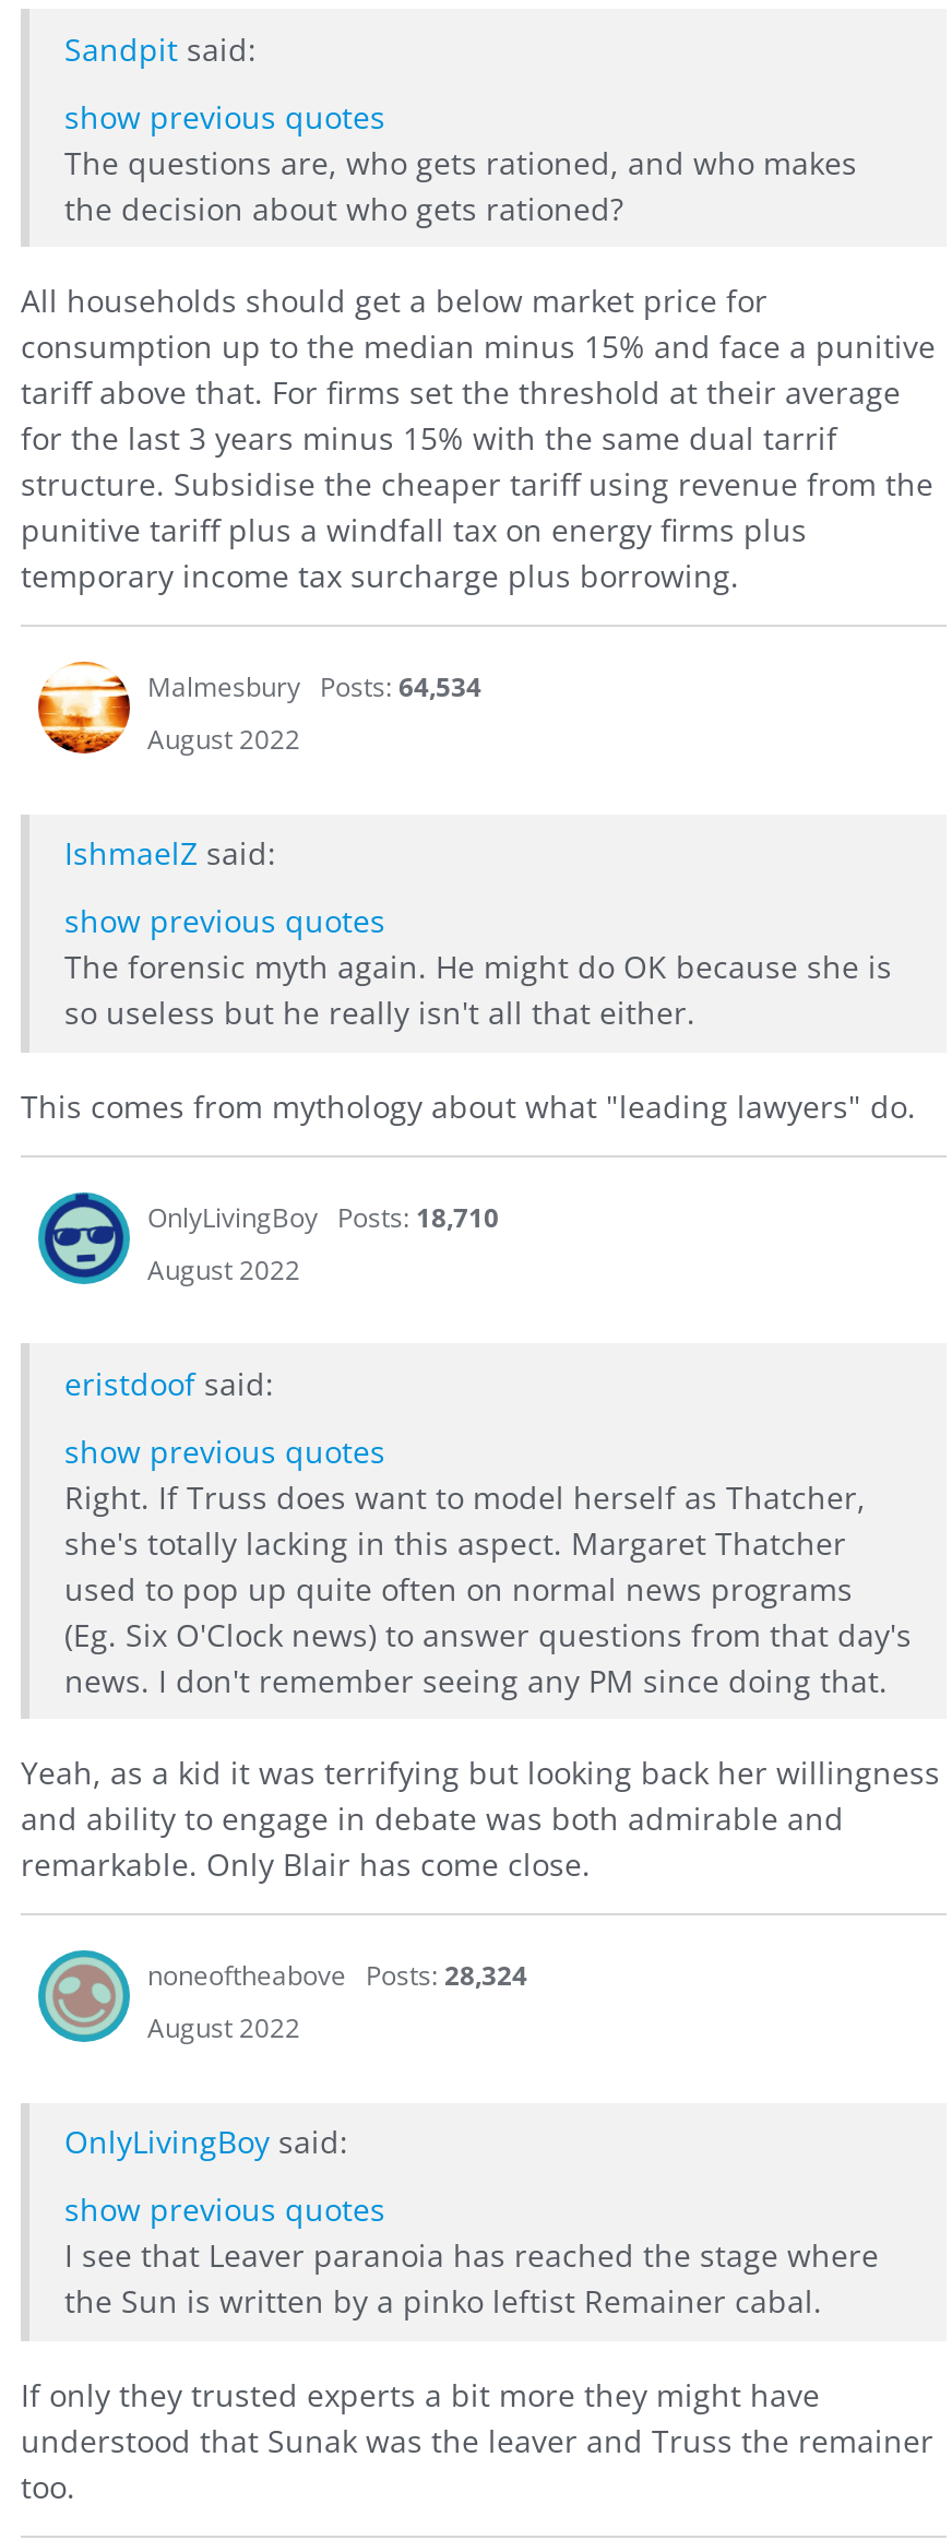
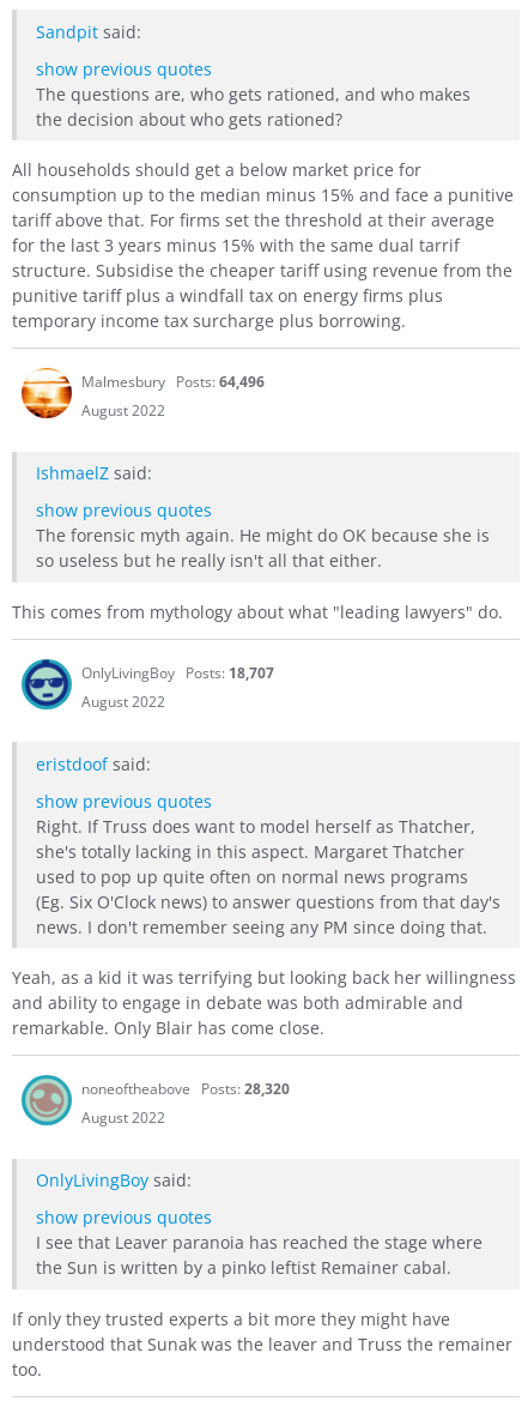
- Malmesbury Posts: 64,534
+ Malmesbury Posts: 64,496

- OnlyLivingBoy Posts: 18,710
+ OnlyLivingBoy Posts: 18,707

- noneoftheabove Posts: 28,324
+ noneoftheabove Posts: 28,320
